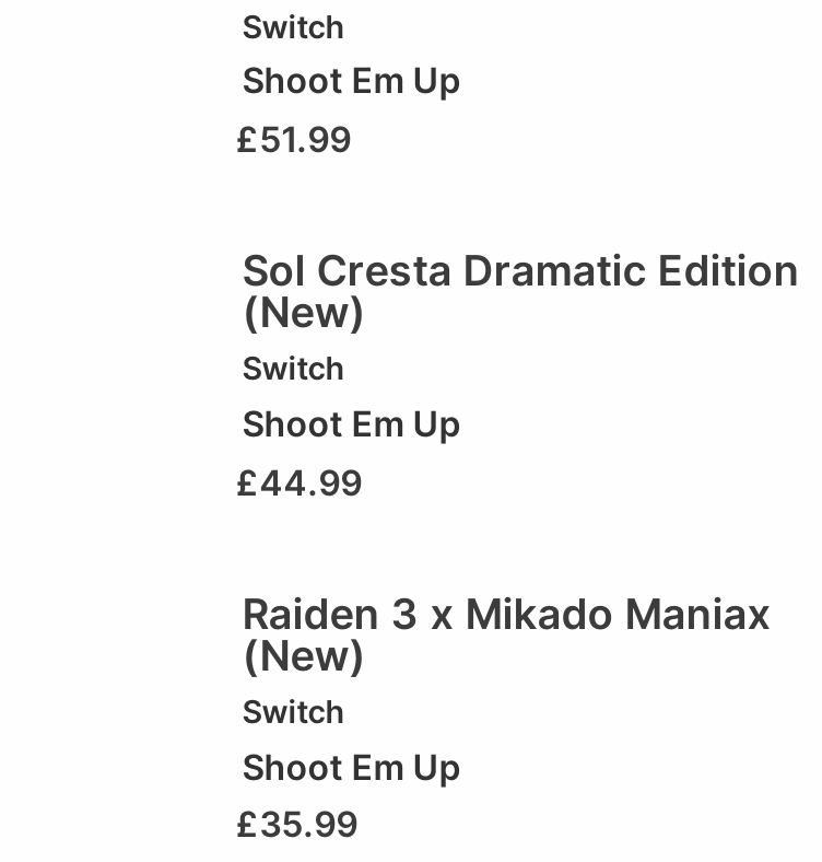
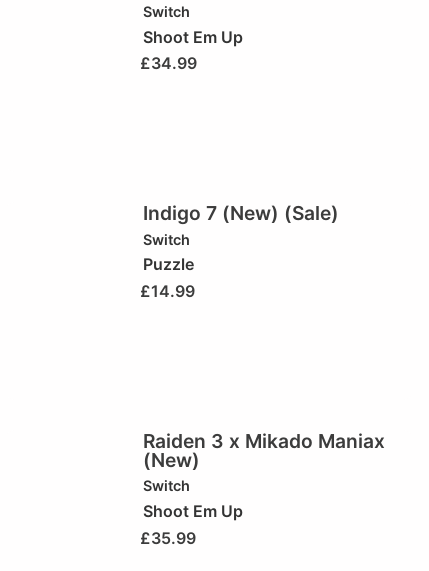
- £51.99
+ £34.99

- Sol Cresta Dramatic Edition
- (New)
+ Indigo 7 (New) (Sale)

- Shoot Em Up
- £44.99
+ Puzzle
+ £14.99
